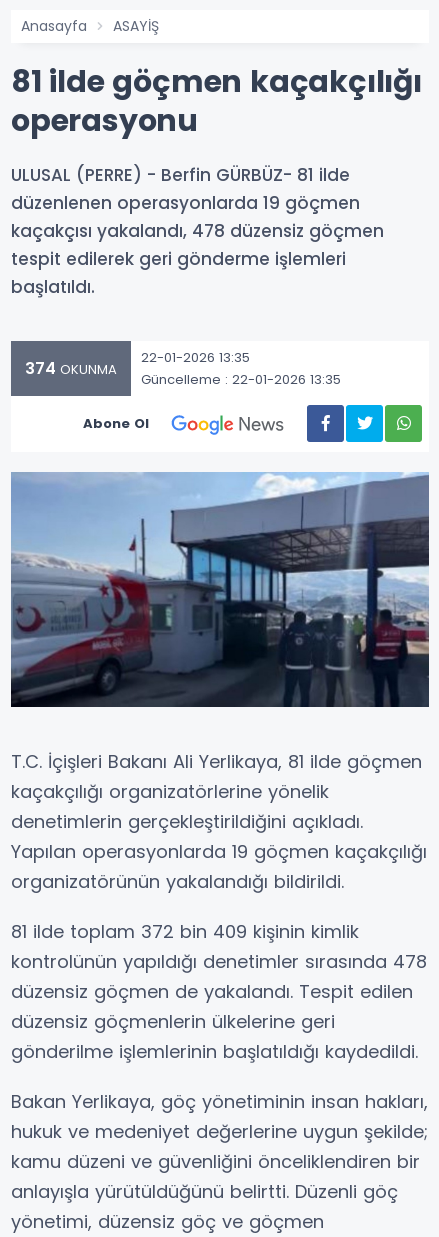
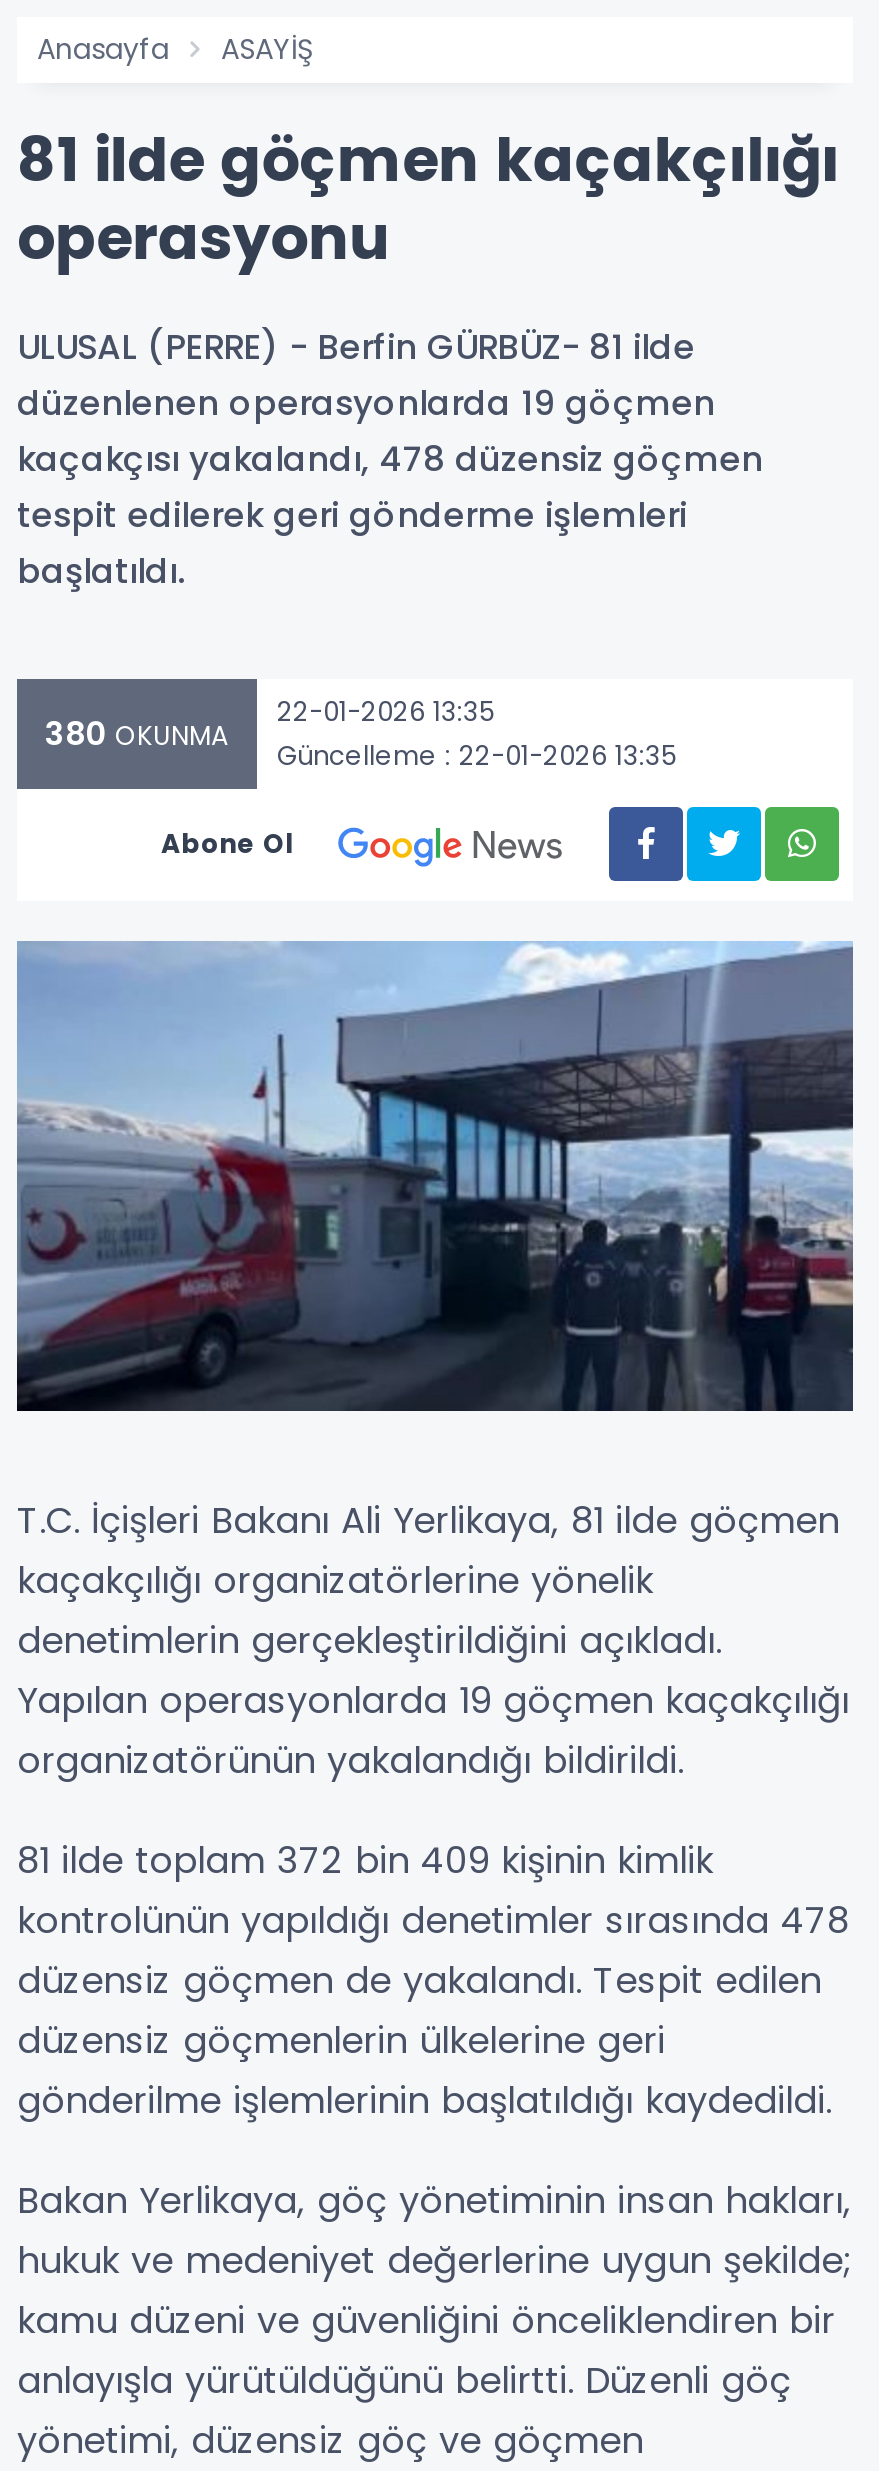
- 374 OKUNMA 22-01-2026 13:35 Güncelleme : 22-01-2026 13:35
+ 380 OKUNMA 22-01-2026 13:35 Güncelleme : 22-01-2026 13:35
